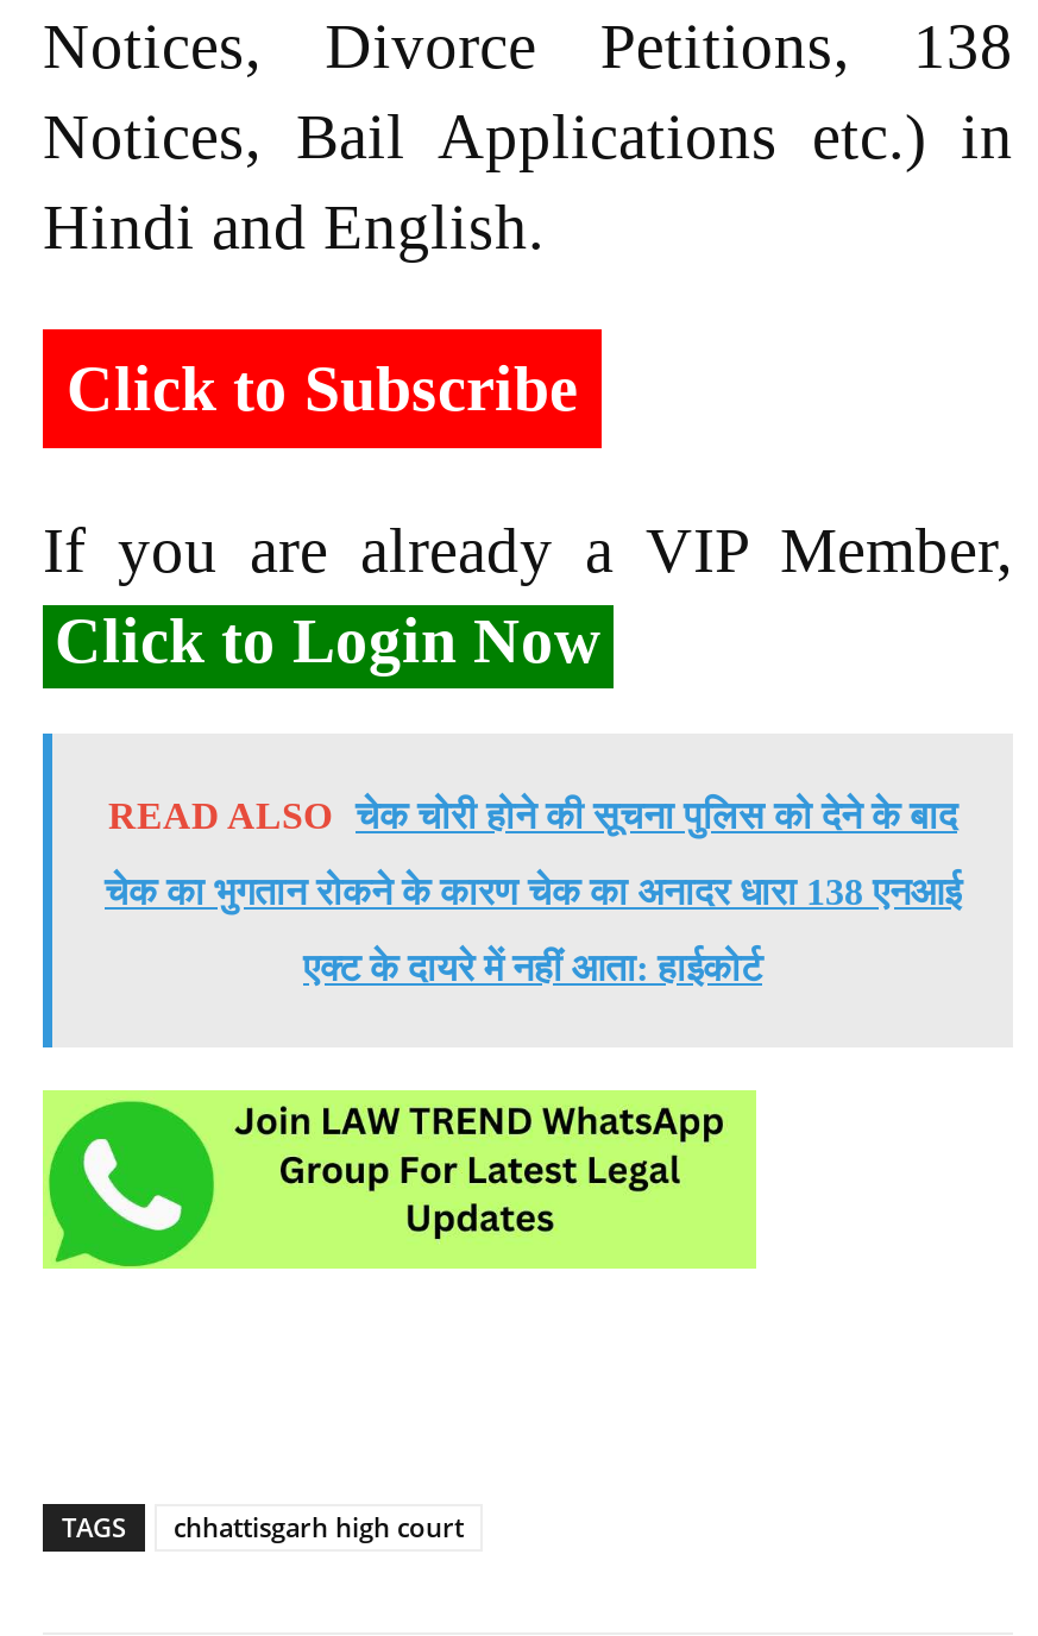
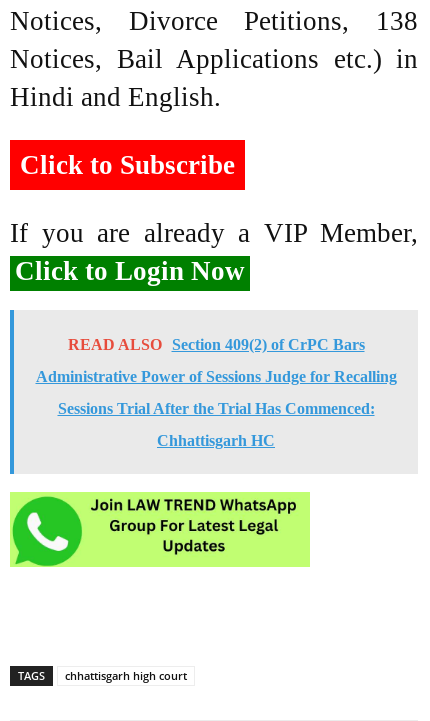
- READ ALSO चेक चोरी होने की सूचना पुलिस को देने के बाद
- चेक का भुगतान रोकने के कारण चेक का अनादर धारा 138 एनआई
- एक्ट के दायरे में नहीं आता: हाईकोर्ट
+ READ ALSO Section 409(2) of CrPC Bars
+ Administrative Power of Sessions Judge for Recalling
+ Sessions Trial After the Trial Has Commenced:
+ Chhattisgarh HC
